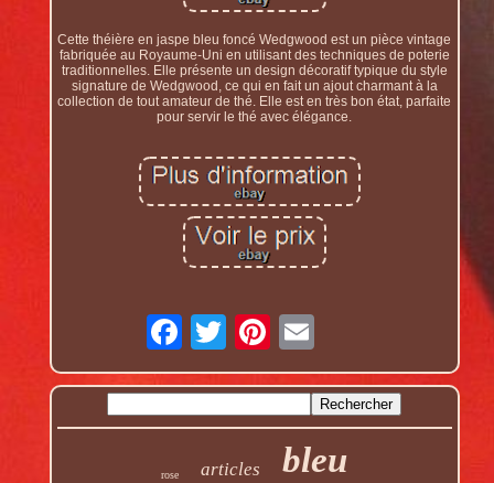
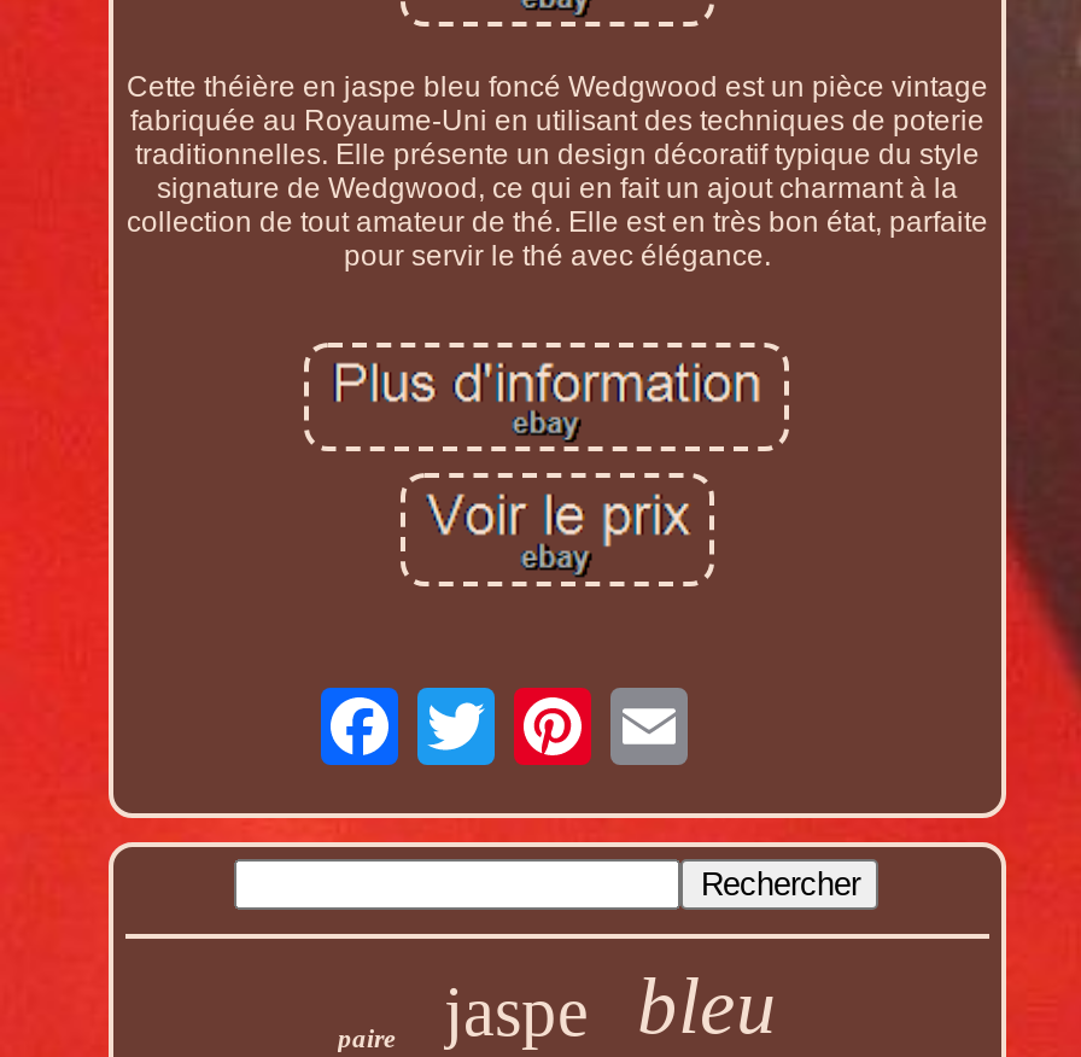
- rose
- articles
+ paire
+ jaspe
